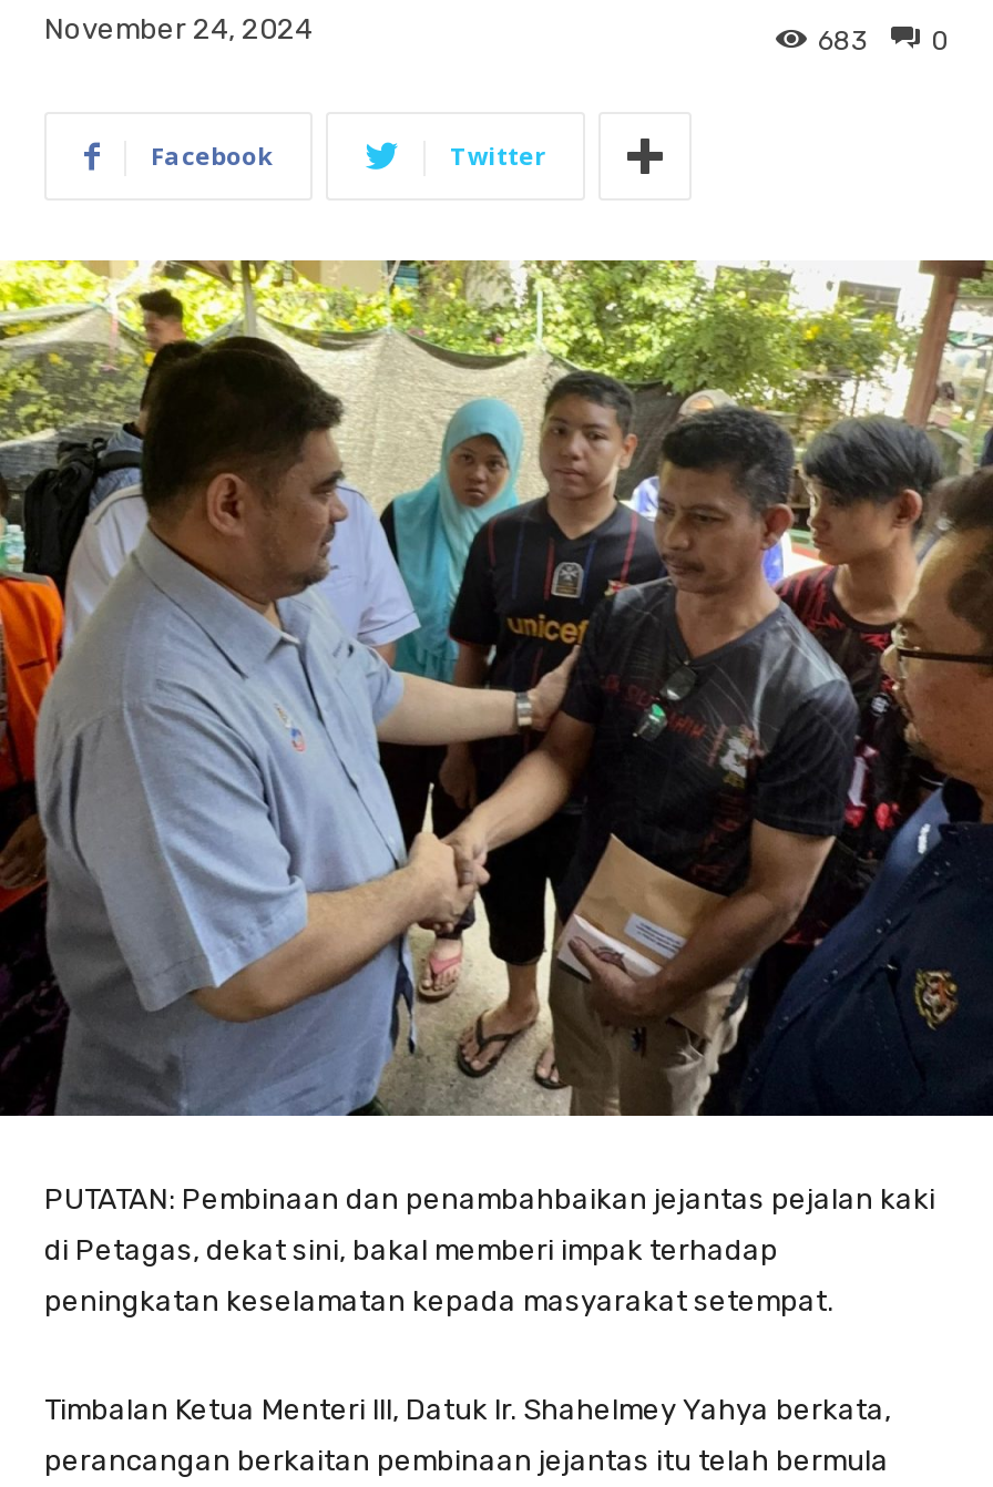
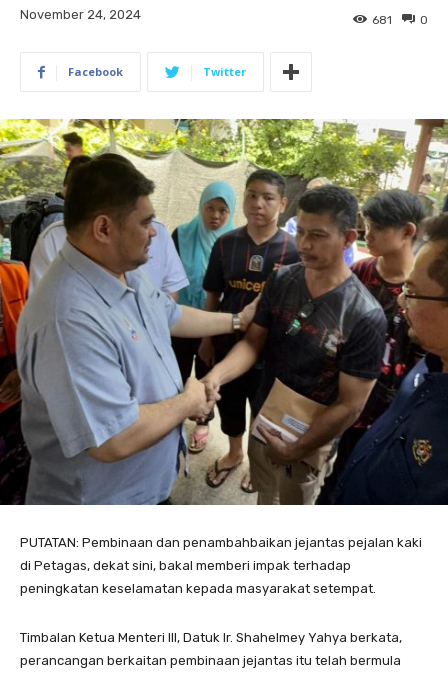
- 683
+ 681
